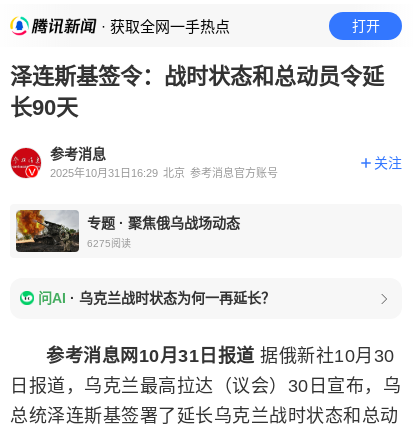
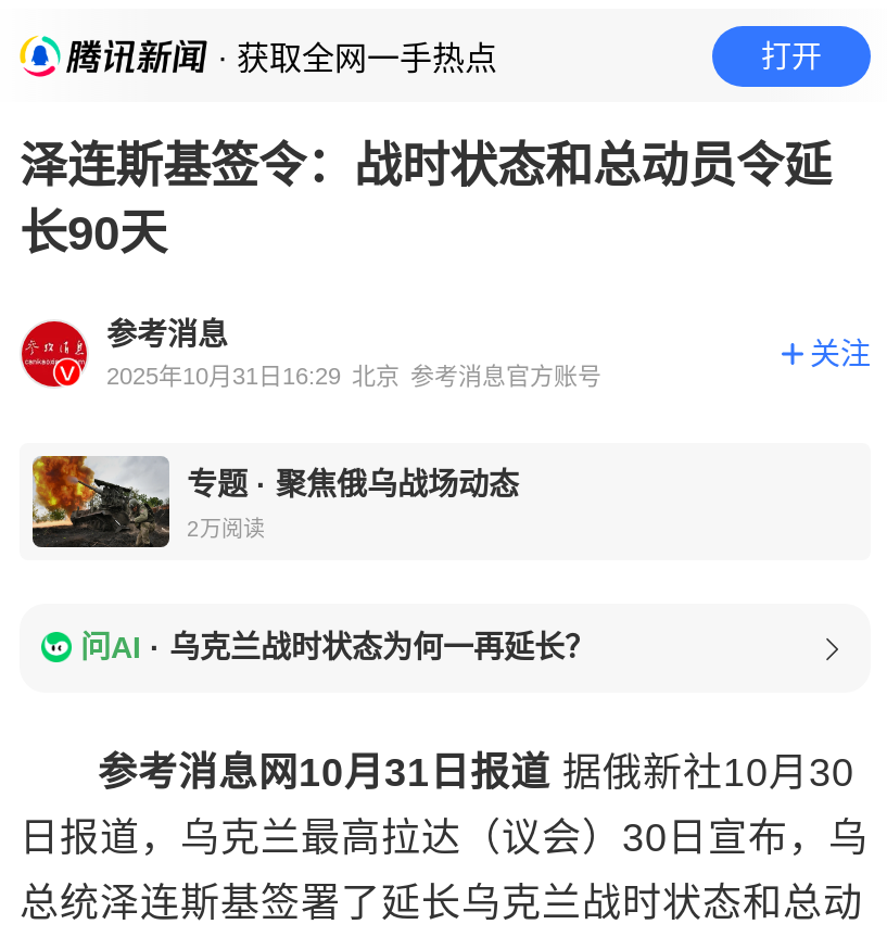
- 6275阅读
+ 2万阅读
